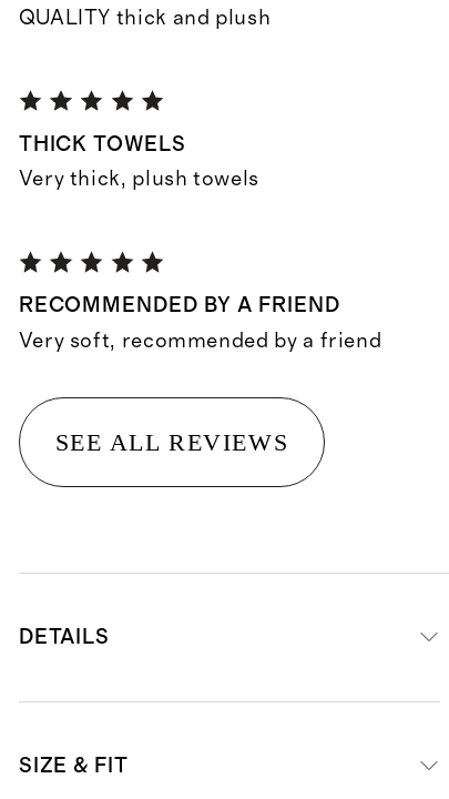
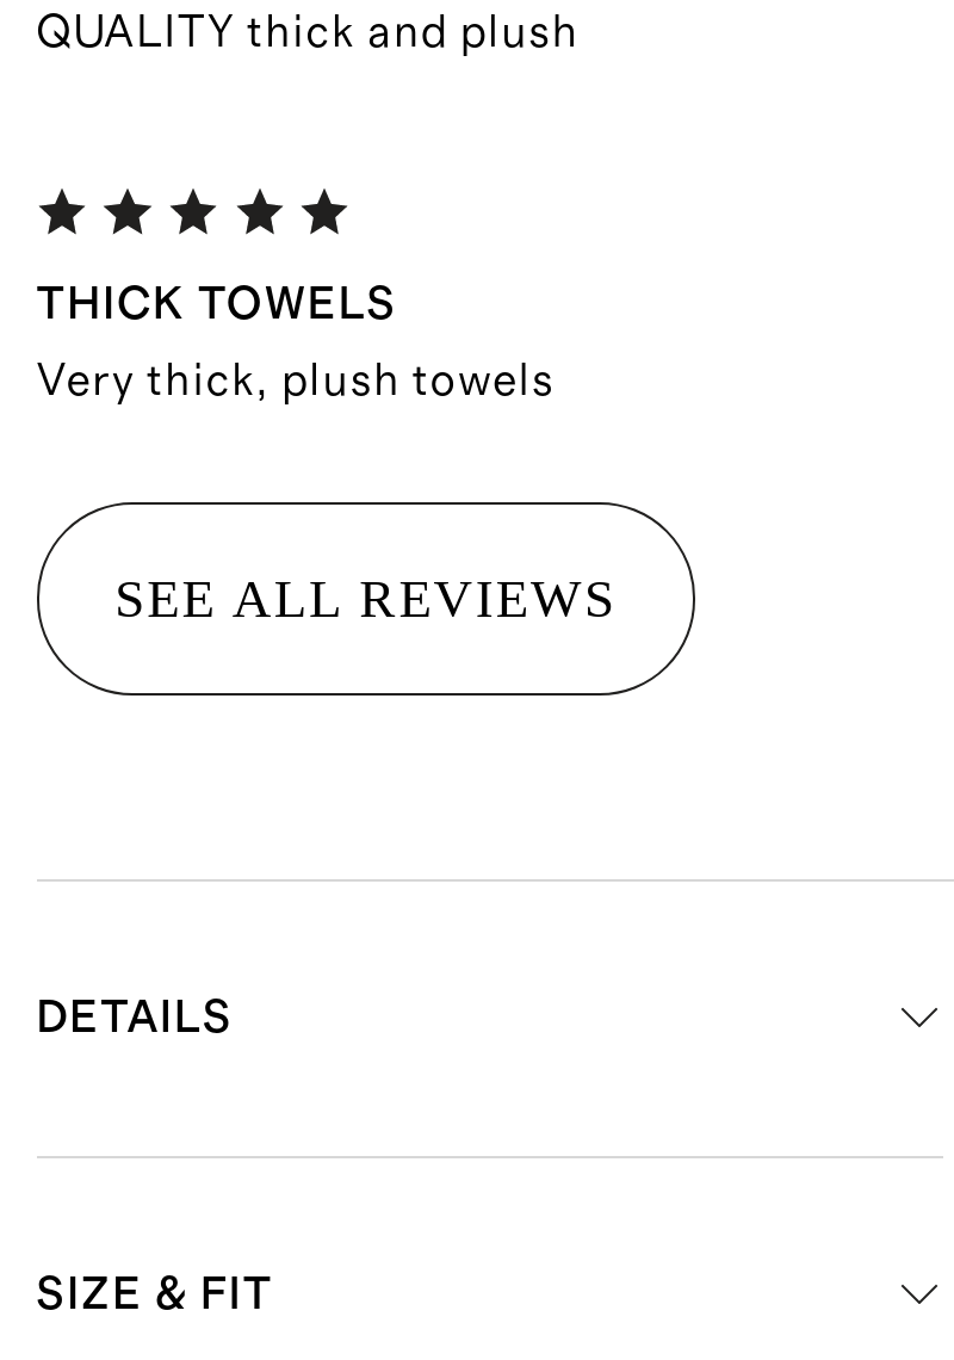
- RECOMMENDED BY A FRIEND
- Very soft, recommended by a friend
